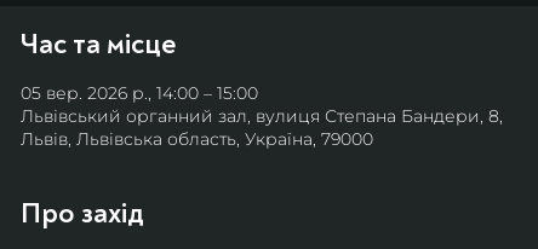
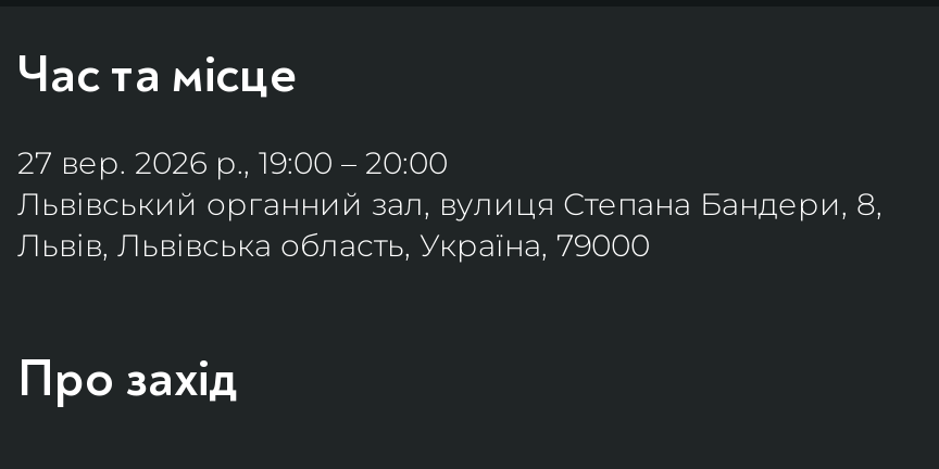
- 05 вер. 2026 р., 14:00 – 15:00
+ 27 вер. 2026 р., 19:00 – 20:00
